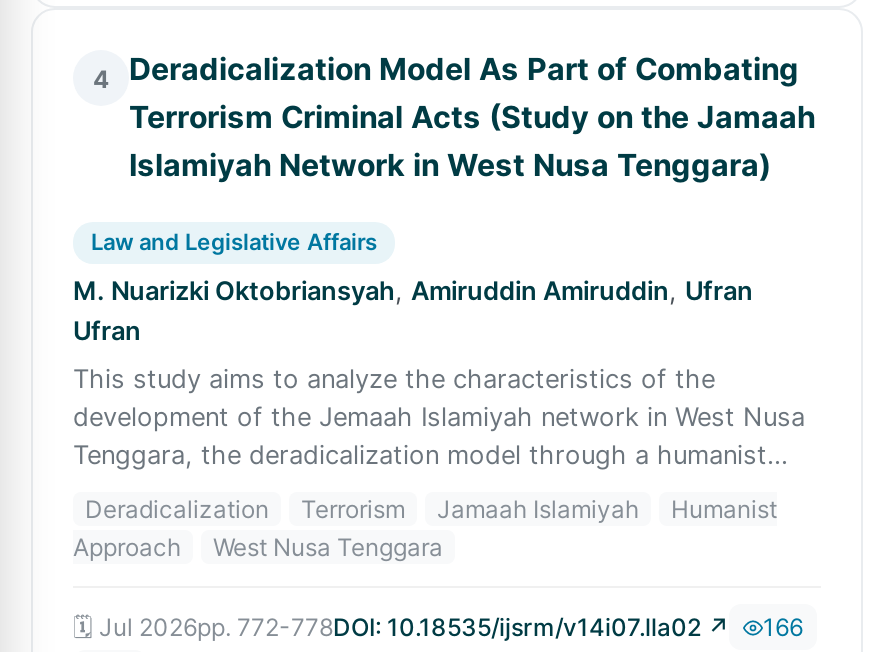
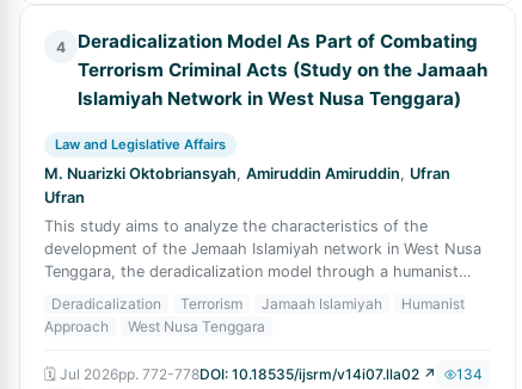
- 166
+ 134
